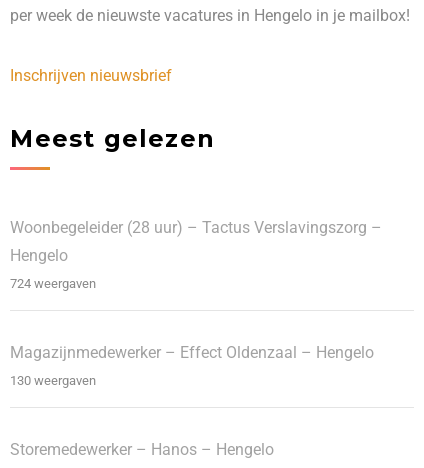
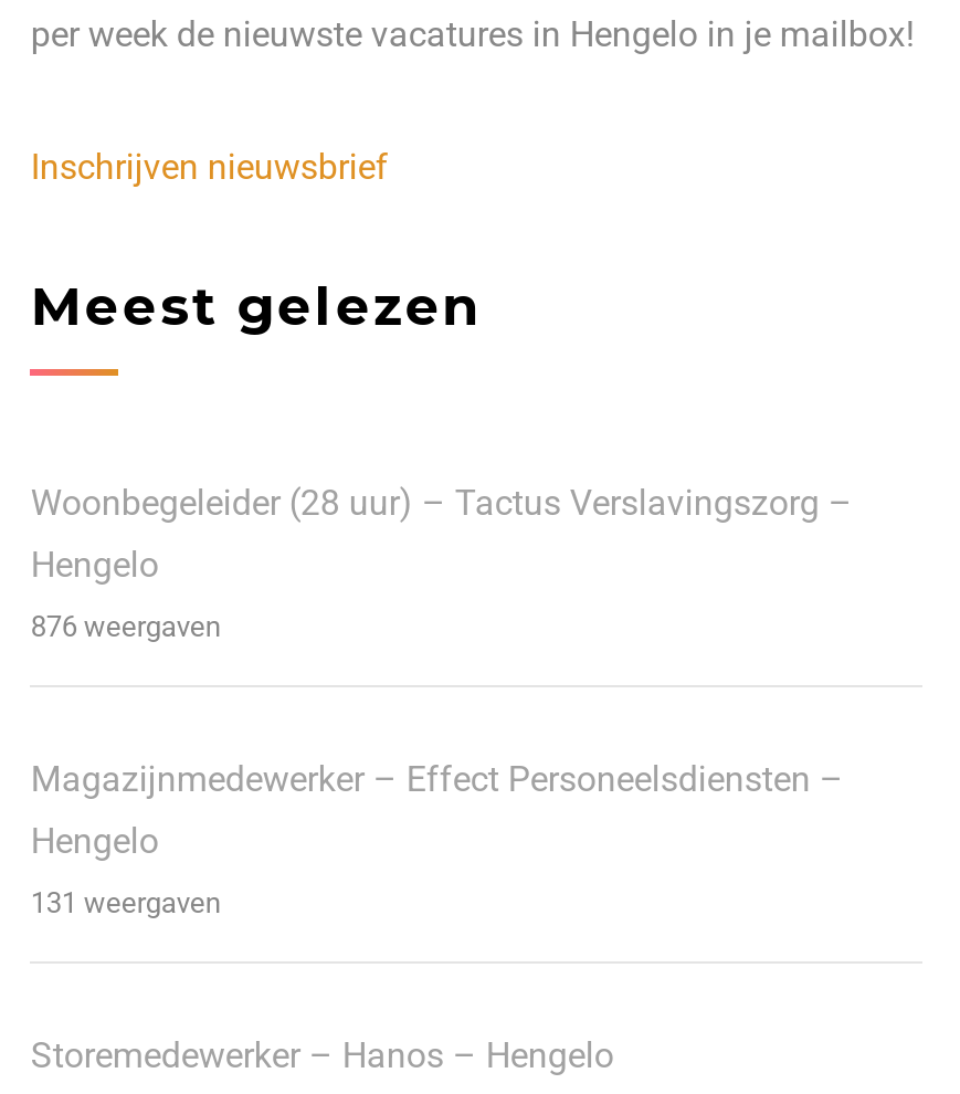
- 724 weergaven
+ 876 weergaven

- Magazijnmedewerker – Effect Oldenzaal – Hengelo
- 130 weergaven
+ Magazijnmedewerker – Effect Personeelsdiensten –
+ Hengelo
+ 131 weergaven
